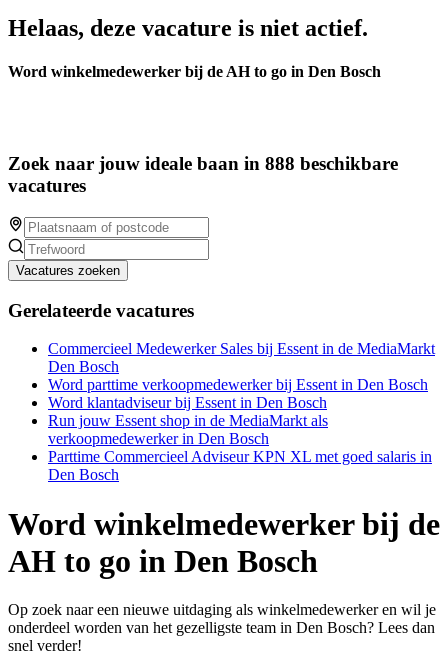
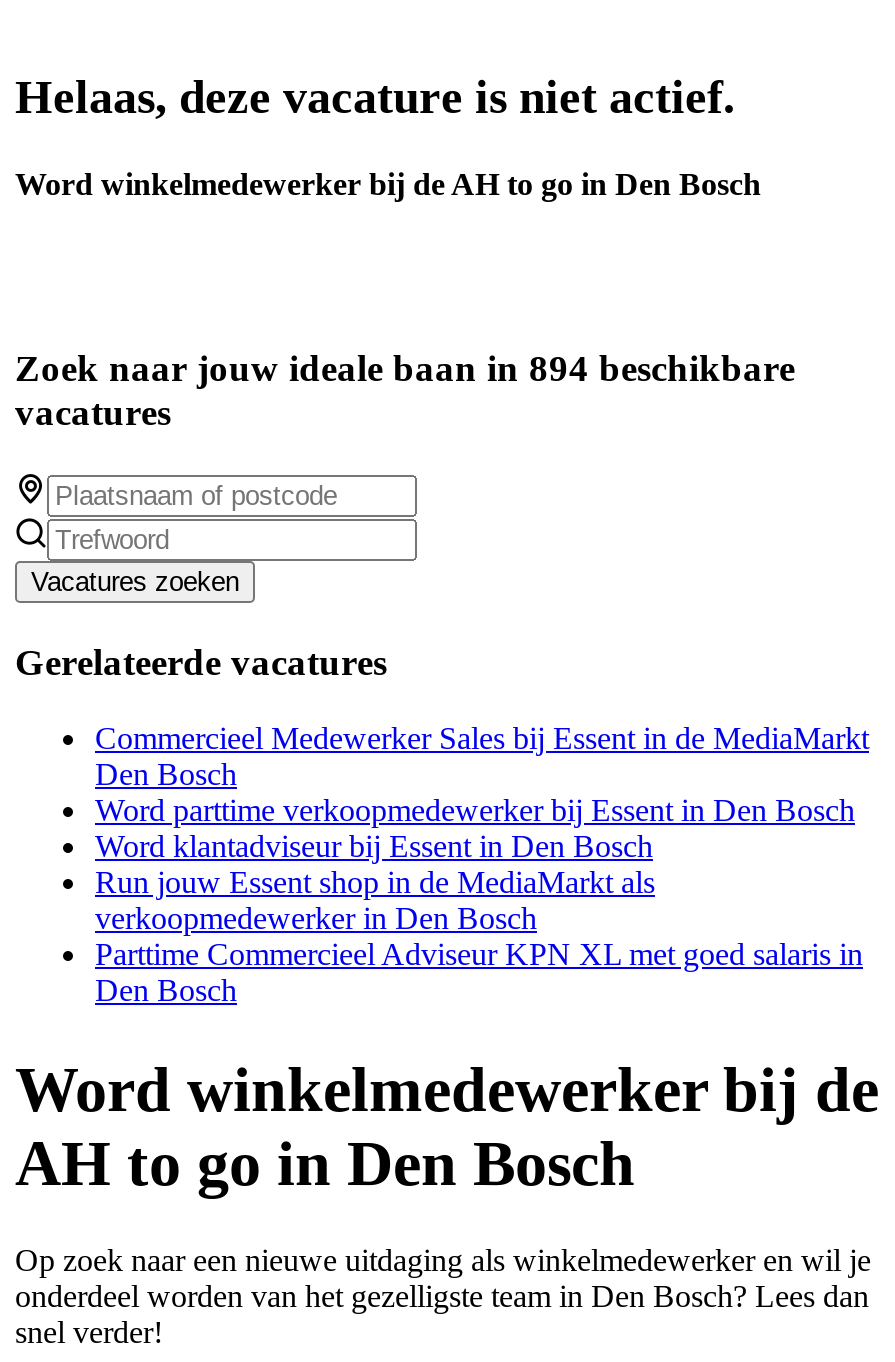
- Zoek naar jouw ideale baan in 888 beschikbare
+ Zoek naar jouw ideale baan in 894 beschikbare
